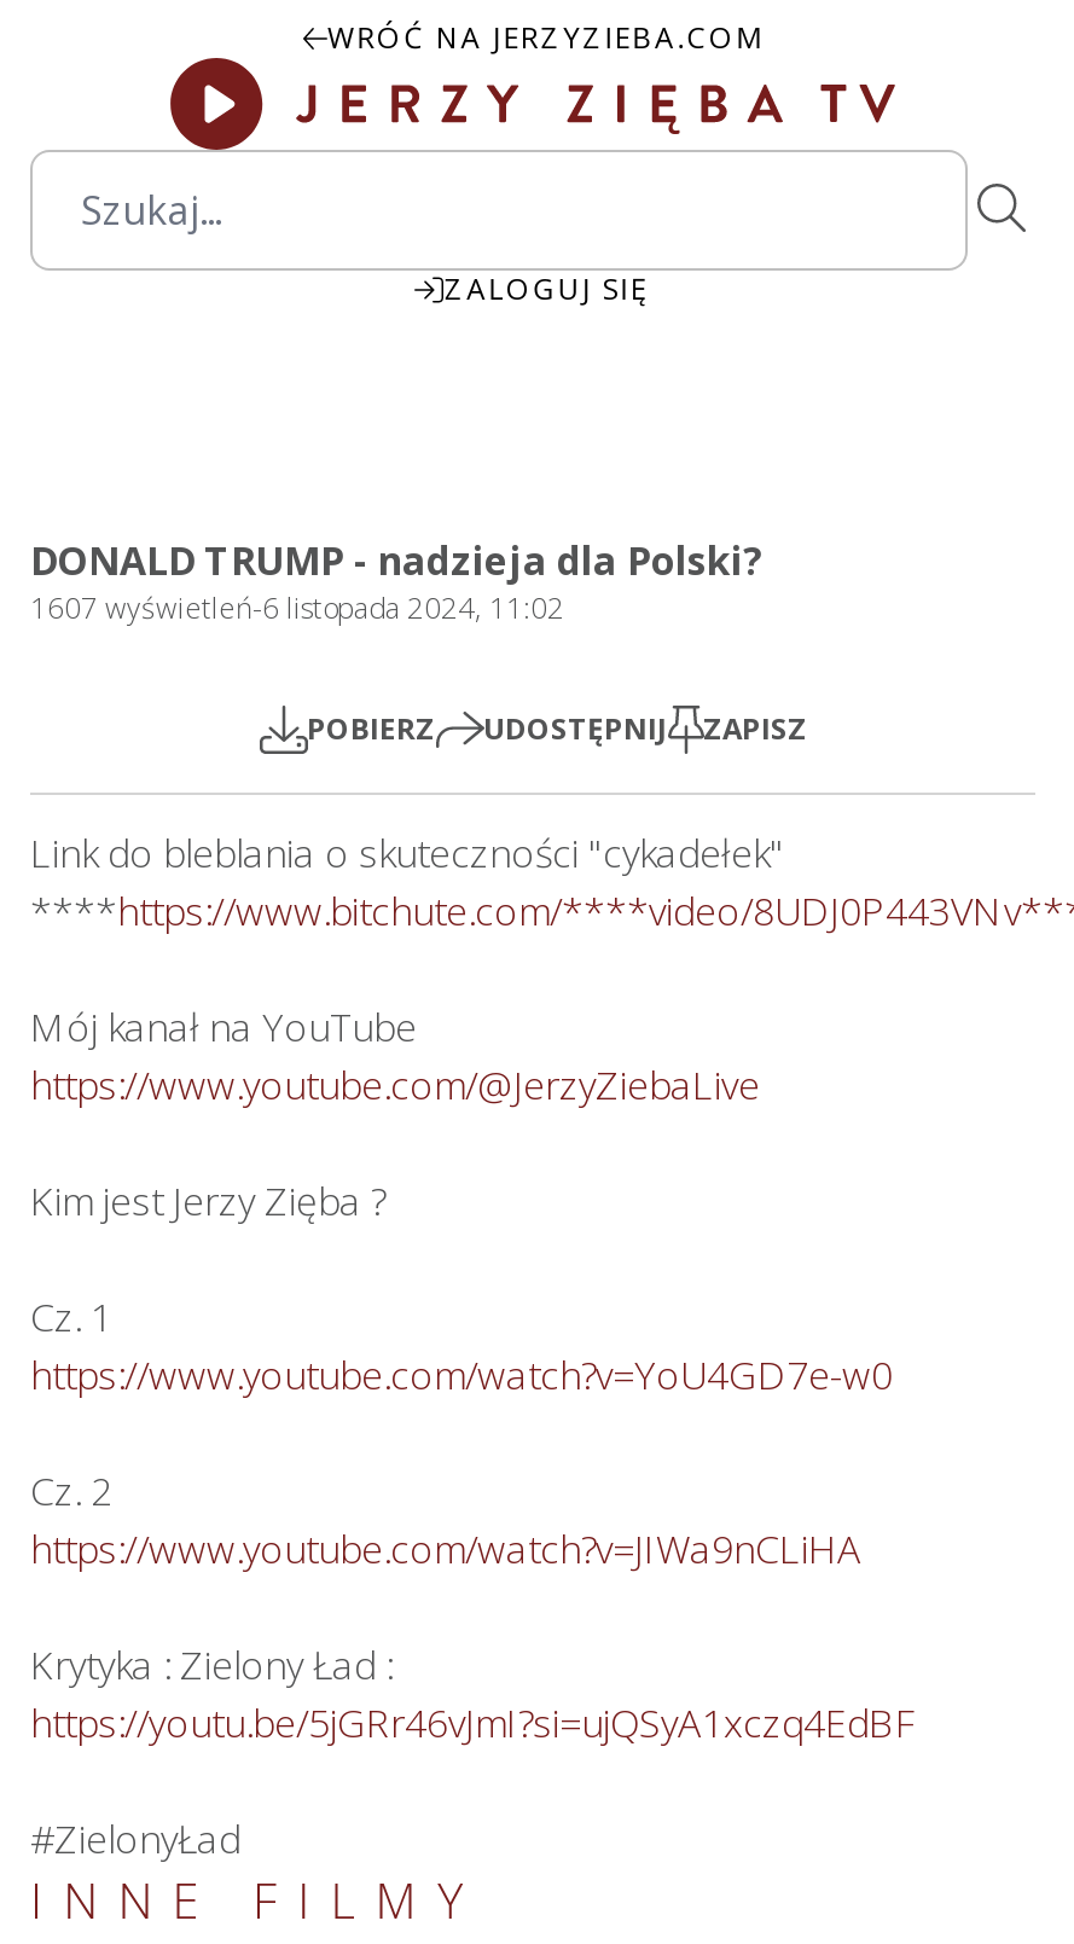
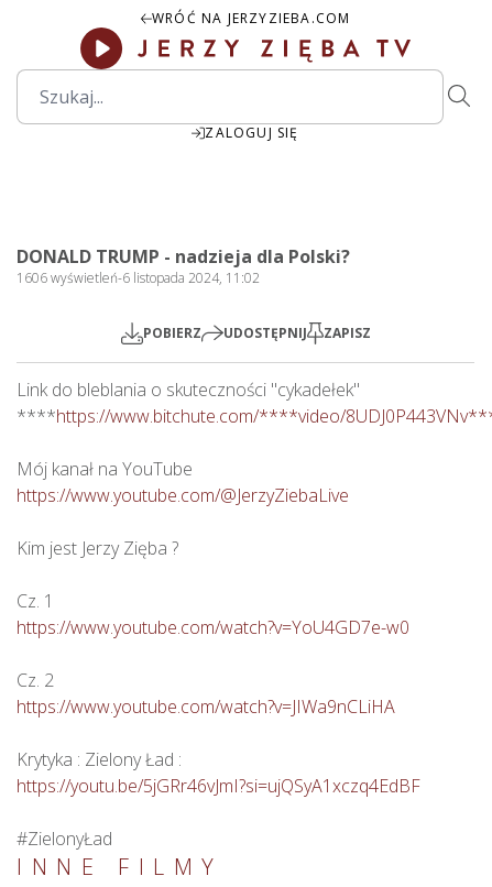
- 1607 wyświetleń-6 listopada 2024, 11:02
+ 1606 wyświetleń-6 listopada 2024, 11:02
